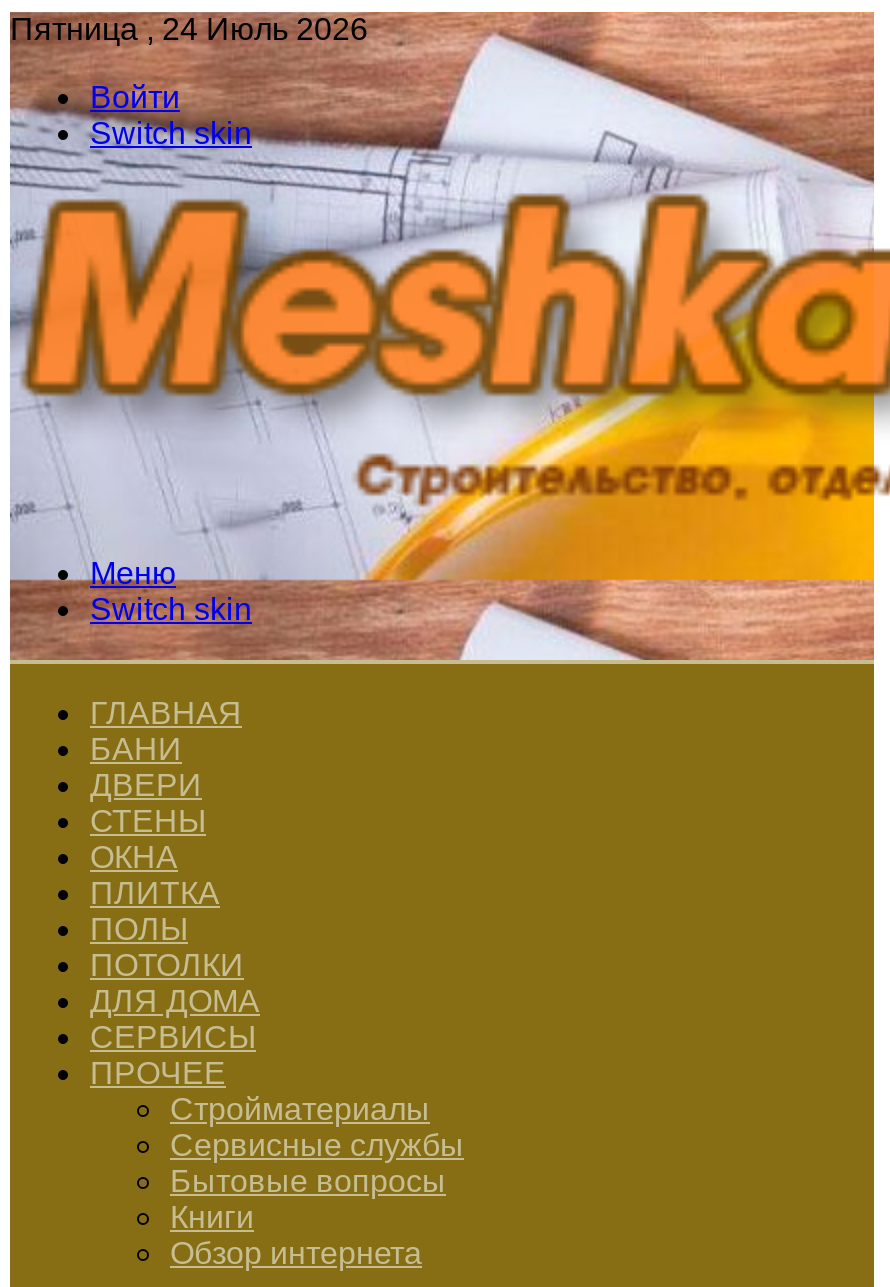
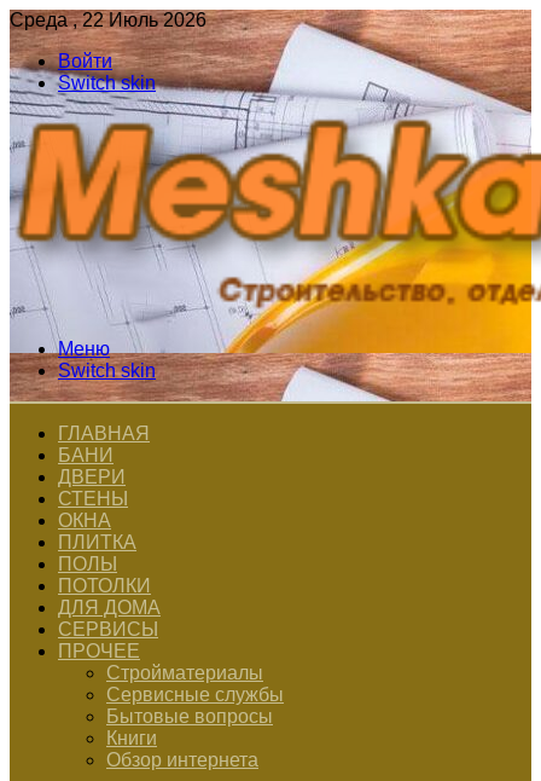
- Пятница , 24 Июль 2026
+ Среда , 22 Июль 2026
